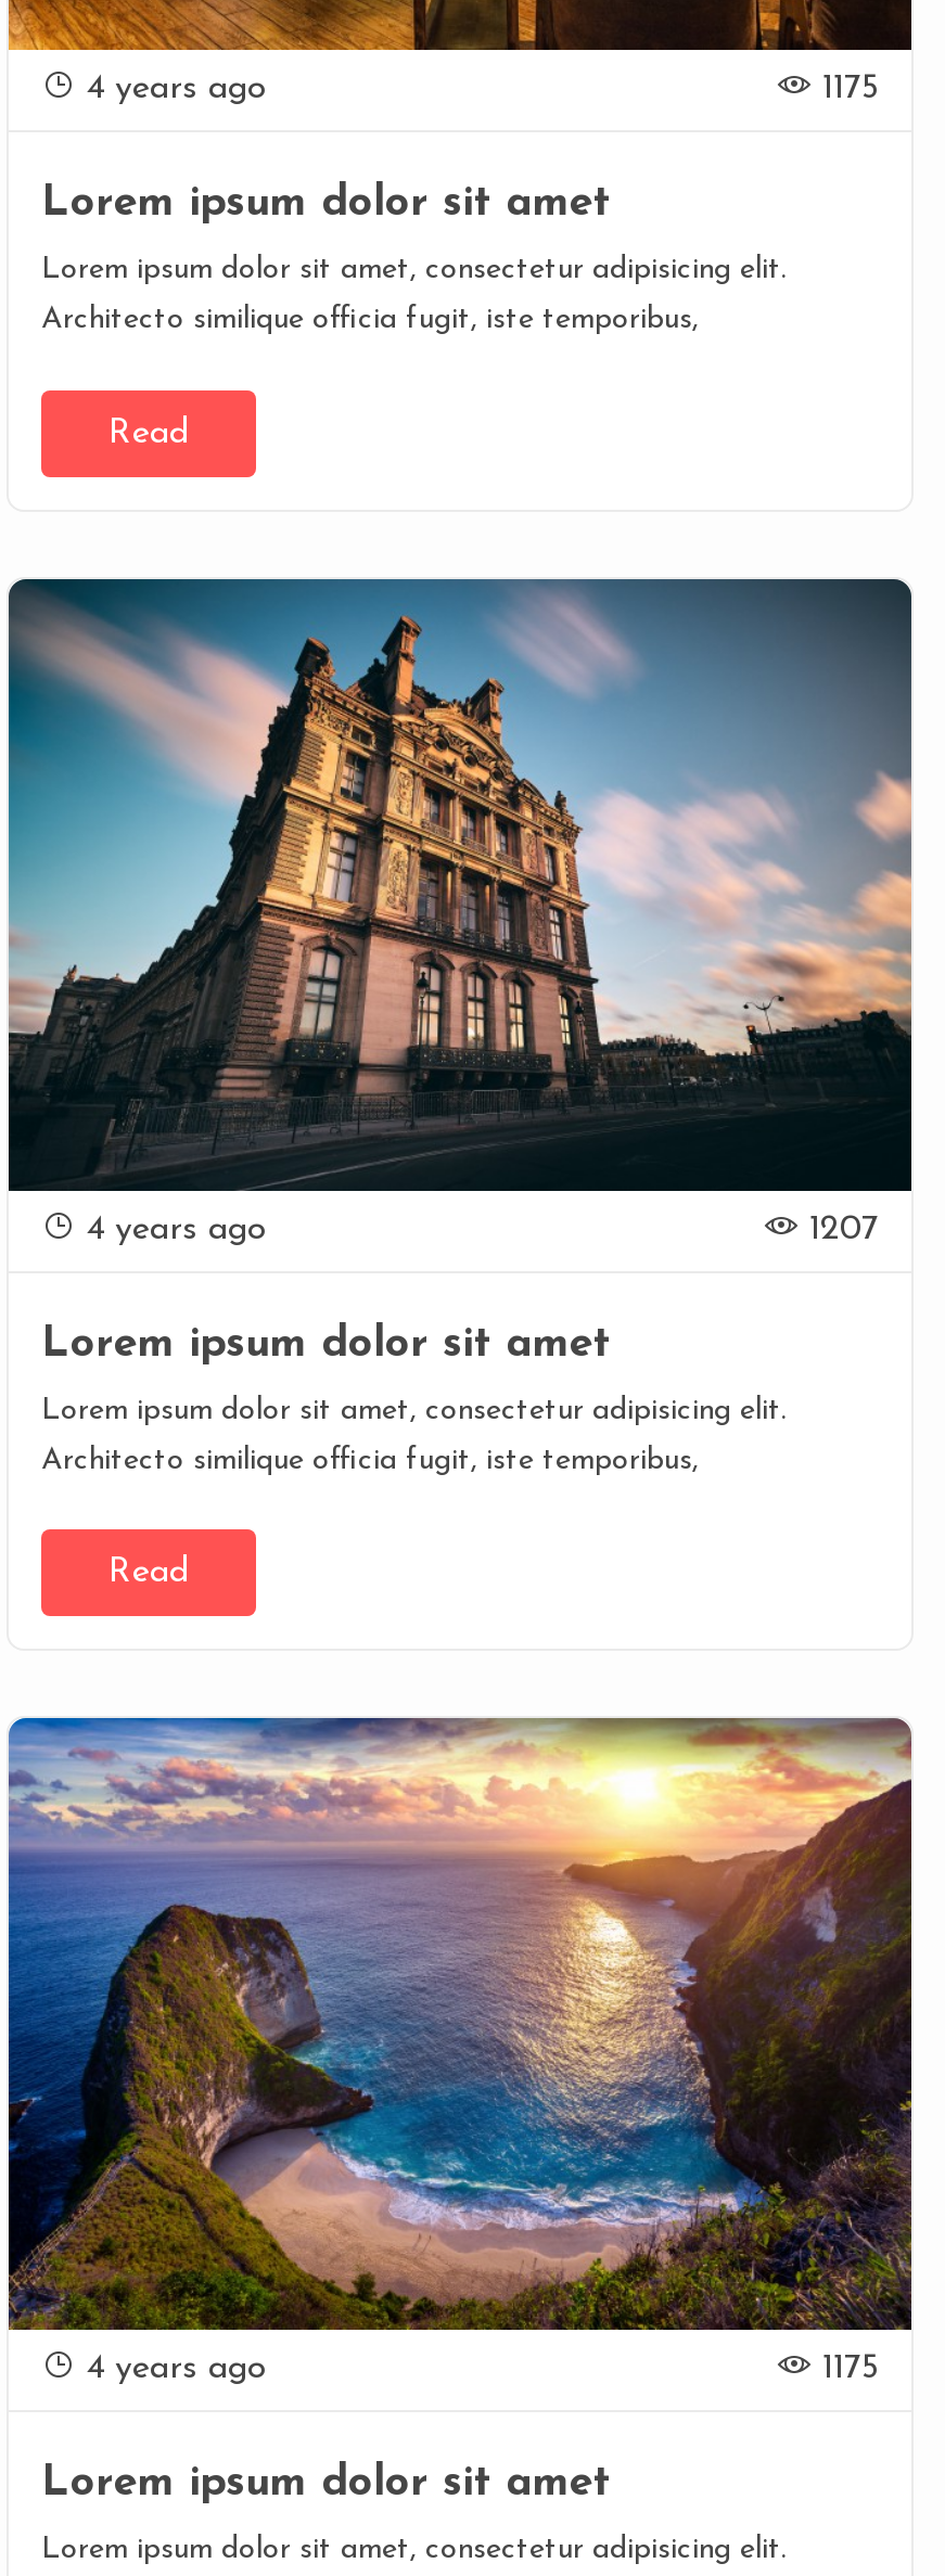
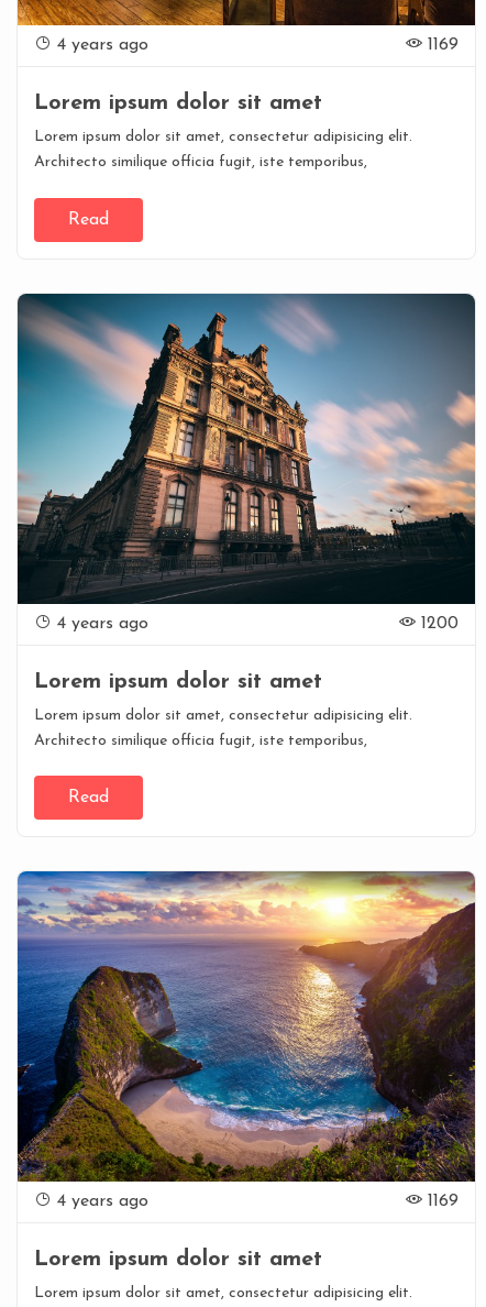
- 1175
+ 1169

- 1207
+ 1200

- 1175
+ 1169
